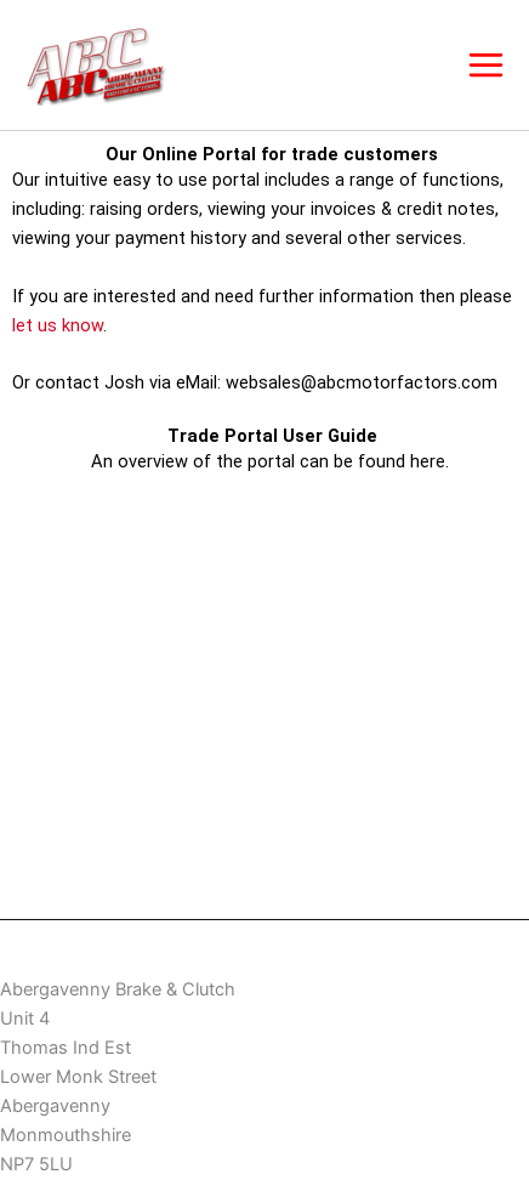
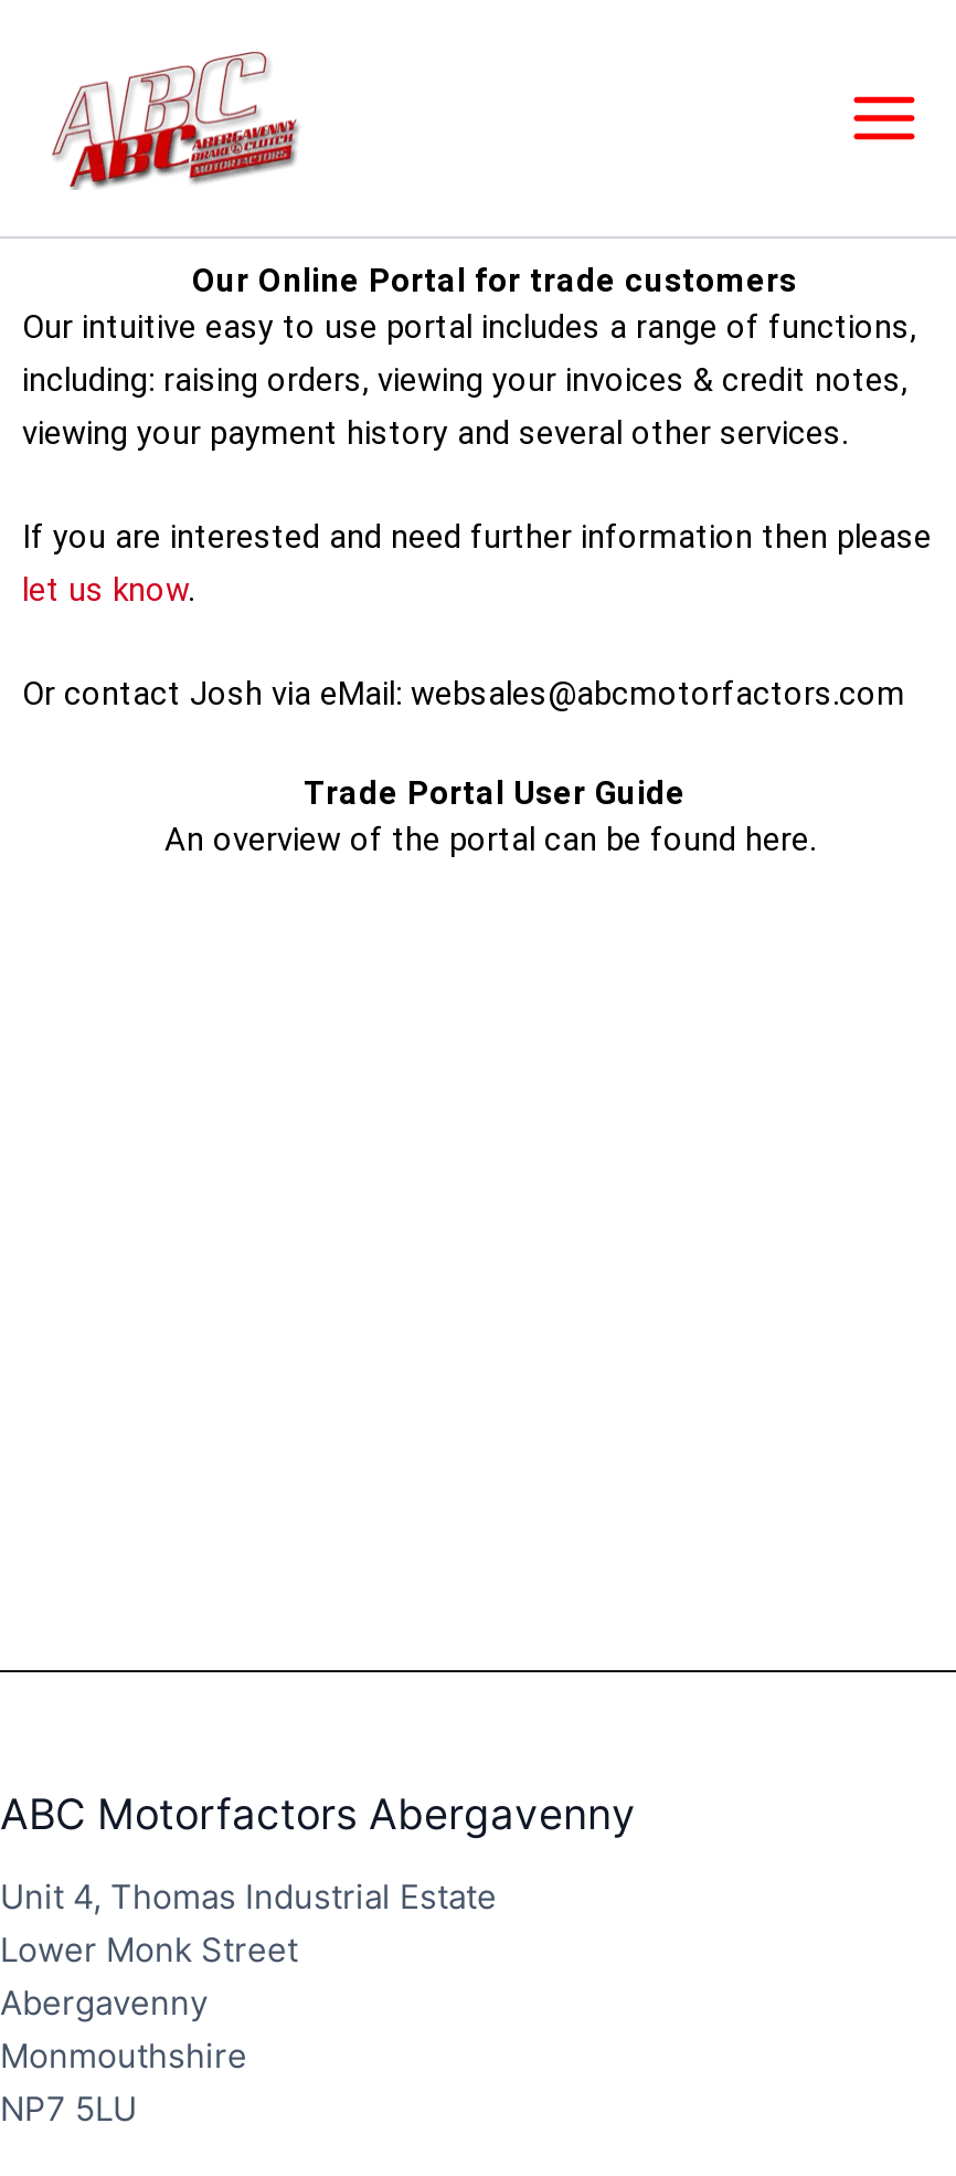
- Abergavenny Brake & Clutch
- Unit 4
- Thomas Ind Est
+ ABC Motorfactors Abergavenny
+ Unit 4, Thomas Industrial Estate
